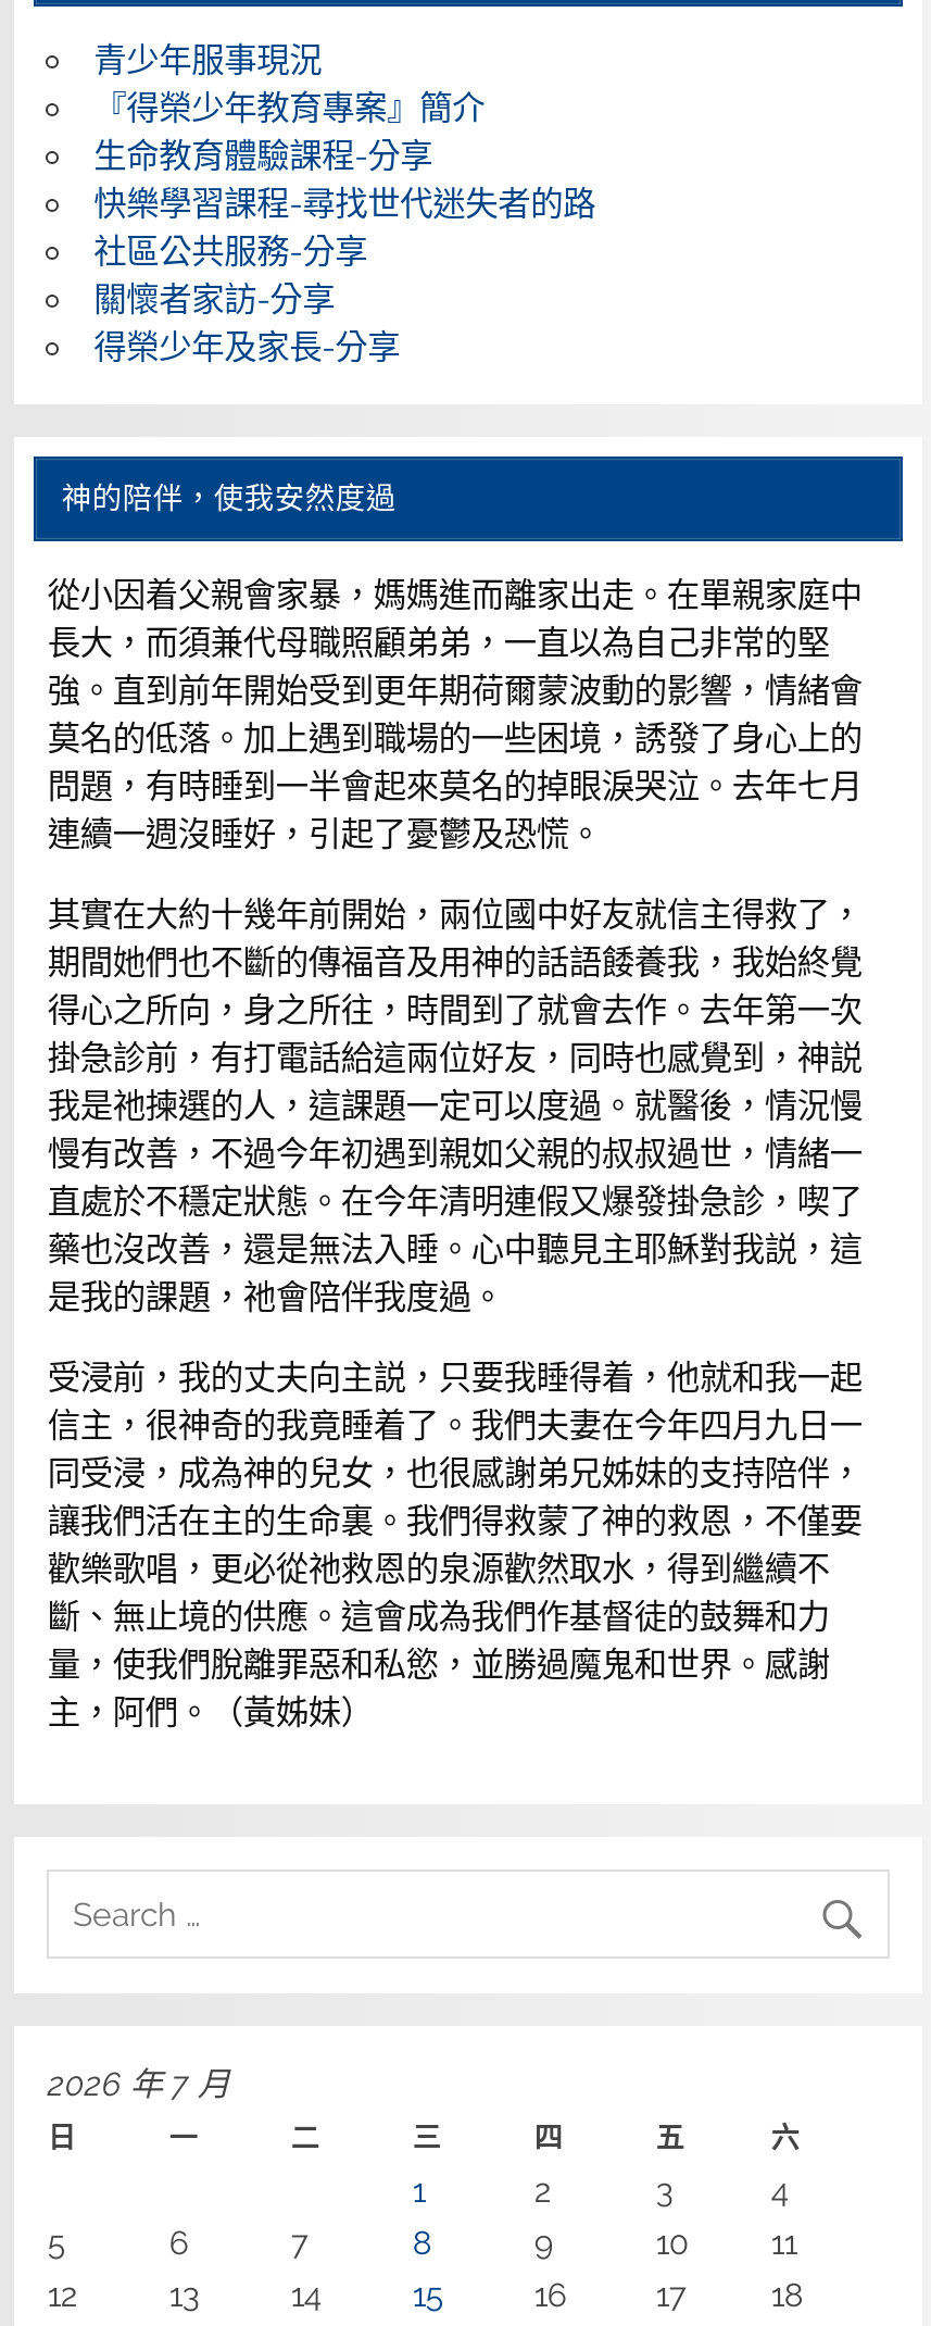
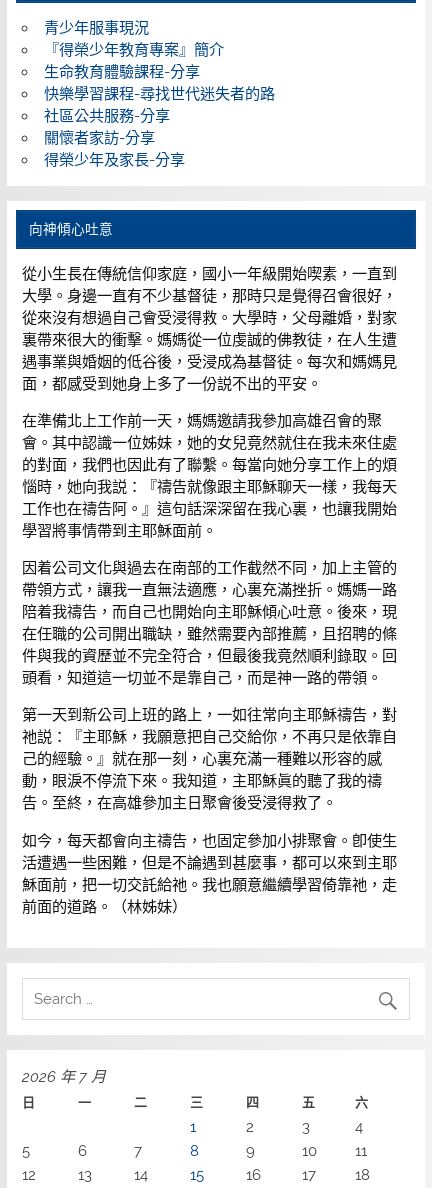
- 神的陪伴，使我安然度過
- 從小因着父親會家暴，媽媽進而離家出走。在單親家庭中
- 長大，而須兼代母職照顧弟弟，一直以為自己非常的堅
- 強。直到前年開始受到更年期荷爾蒙波動的影響，情緒會
- 莫名的低落。加上遇到職場的一些困境，誘發了身心上的
- 問題，有時睡到一半會起來莫名的掉眼淚哭泣。去年七月
- 連續一週沒睡好，引起了憂鬱及恐慌。
- 其實在大約十幾年前開始，兩位國中好友就信主得救了，
- 期間她們也不斷的傳福音及用神的話語餧養我，我始終覺
- 得心之所向，身之所往，時間到了就會去作。去年第一次
- 掛急診前，有打電話給這兩位好友，同時也感覺到，神説
- 我是祂揀選的人，這課題一定可以度過。就醫後，情況慢
- 慢有改善，不過今年初遇到親如父親的叔叔過世，情緒一
- 直處於不穩定狀態。在今年清明連假又爆發掛急診，喫了
- 藥也沒改善，還是無法入睡。心中聽見主耶穌對我説，這
- 是我的課題，祂會陪伴我度過。
- 受浸前，我的丈夫向主説，只要我睡得着，他就和我一起
- 信主，很神奇的我竟睡着了。我們夫妻在今年四月九日一
- 同受浸，成為神的兒女，也很感謝弟兄姊妹的支持陪伴，
- 讓我們活在主的生命裏。我們得救蒙了神的救恩，不僅要
- 歡樂歌唱，更必從祂救恩的泉源歡然取水，得到繼續不
- 斷、無止境的供應。這會成為我們作基督徒的鼓舞和力
- 量，使我們脫離罪惡和私慾，並勝過魔鬼和世界。感謝
- 主，阿們。（黃姊妹）
+ 向神傾心吐意
+ 從小生長在傳統信仰家庭，國小一年級開始喫素，一直到
+ 大學。身邊一直有不少基督徒，那時只是覺得召會很好，
+ 從來沒有想過自己會受浸得救。大學時，父母離婚，對家
+ 裏帶來很大的衝擊。媽媽從一位虔誠的佛教徒，在人生遭
+ 遇事業與婚姻的低谷後，受浸成為基督徒。每次和媽媽見
+ 面，都感受到她身上多了一份説不出的平安。
+ 在準備北上工作前一天，媽媽邀請我參加高雄召會的聚
+ 會。其中認識一位姊妹，她的女兒竟然就住在我未來住處
+ 的對面，我們也因此有了聯繫。每當向她分享工作上的煩
+ 惱時，她向我説：『禱告就像跟主耶穌聊天一樣，我每天
+ 工作也在禱告阿。』這句話深深留在我心裏，也讓我開始
+ 學習將事情帶到主耶穌面前。
+ 因着公司文化與過去在南部的工作截然不同，加上主管的
+ 帶領方式，讓我一直無法適應，心裏充滿挫折。媽媽一路
+ 陪着我禱告，而自己也開始向主耶穌傾心吐意。後來，現
+ 在任職的公司開出職缺，雖然需要內部推薦，且招聘的條
+ 件與我的資歷並不完全符合，但最後我竟然順利錄取。回
+ 頭看，知道這一切並不是靠自己，而是神一路的帶領。
+ 第一天到新公司上班的路上，一如往常向主耶穌禱告，對
+ 祂説：『主耶穌，我願意把自己交給你，不再只是依靠自
+ 己的經驗。』就在那一刻，心裏充滿一種難以形容的感
+ 動，眼淚不停流下來。我知道，主耶穌眞的聽了我的禱
+ 告。至終，在高雄參加主日聚會後受浸得救了。
+ 如今，每天都會向主禱告，也固定參加小排聚會。卽使生
+ 活遭遇一些困難，但是不論遇到甚麼事，都可以來到主耶
+ 穌面前，把一切交託給祂。我也願意繼續學習倚靠祂，走
+ 前面的道路。（林姊妹）
